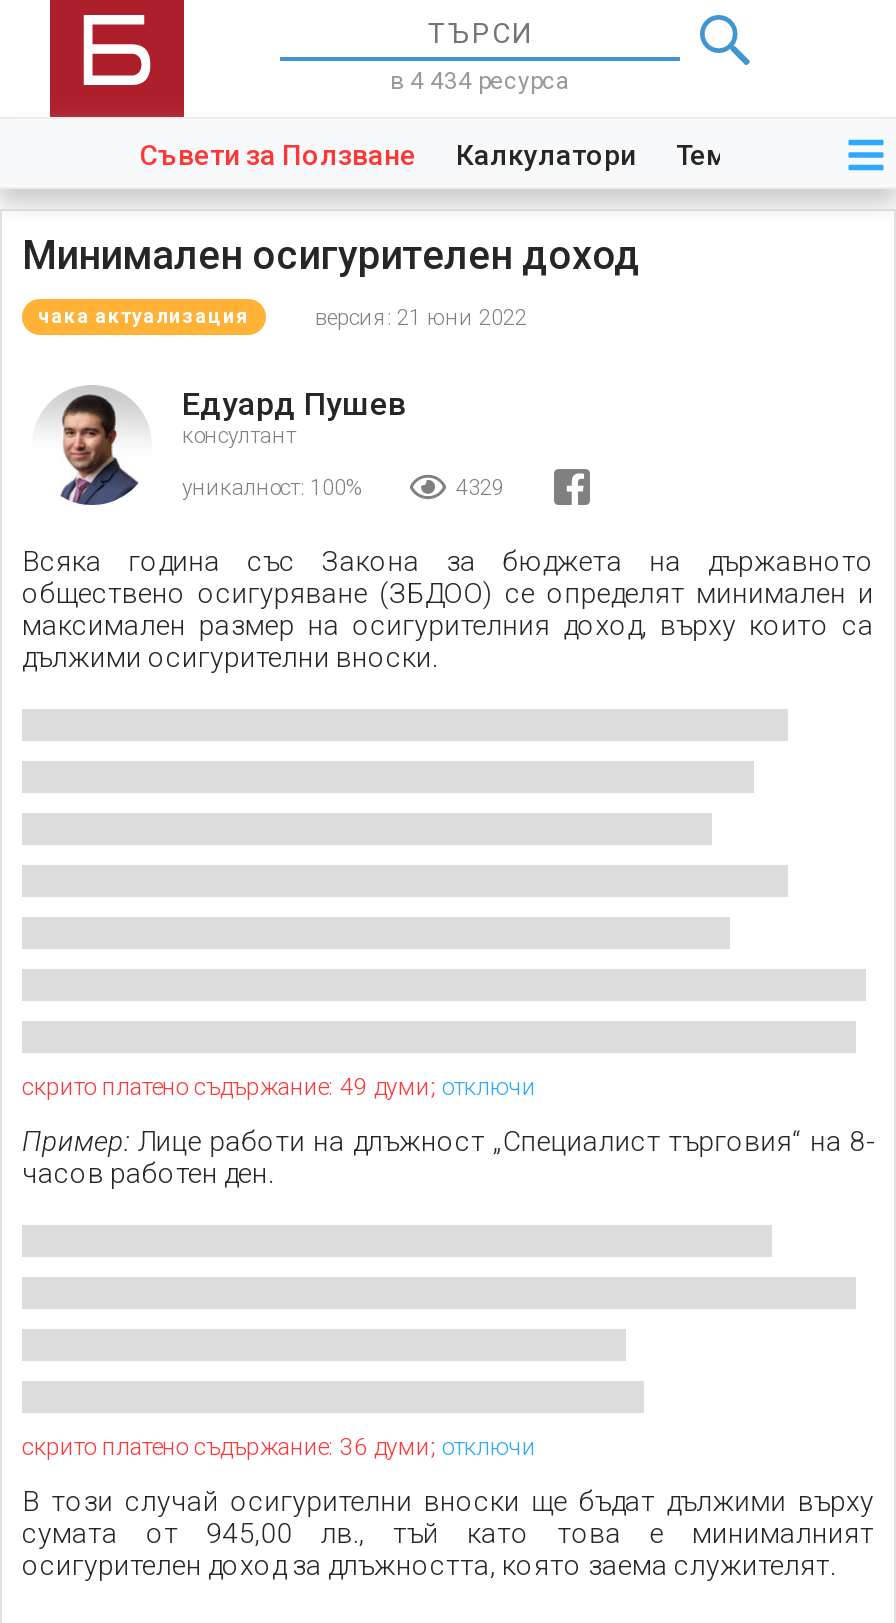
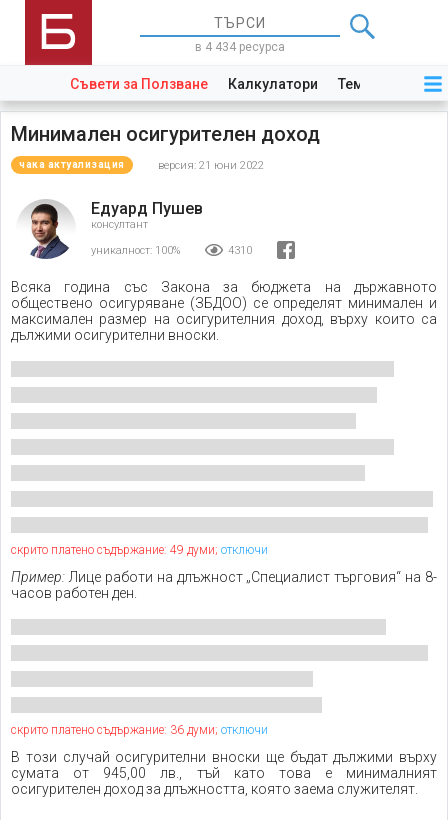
- 4329
+ 4310
